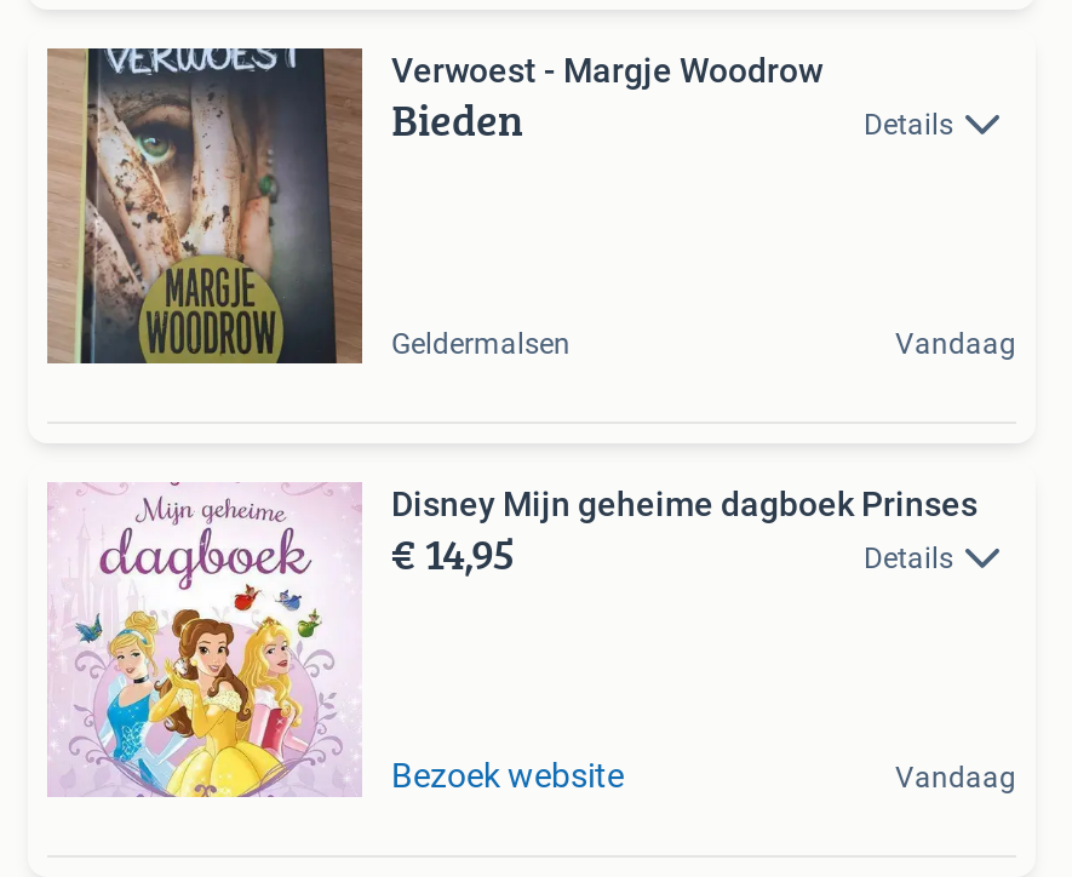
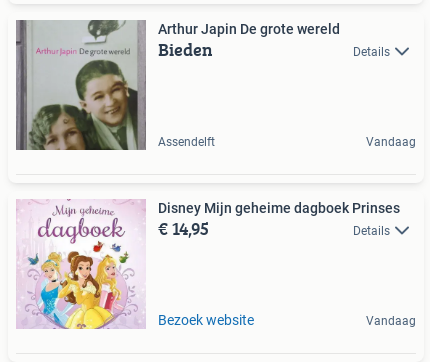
- [image]
- Verwoest - Margje Woodrow
+ [image]
+ Arthur Japin De grote wereld

- Geldermalsen
+ Assendelft
